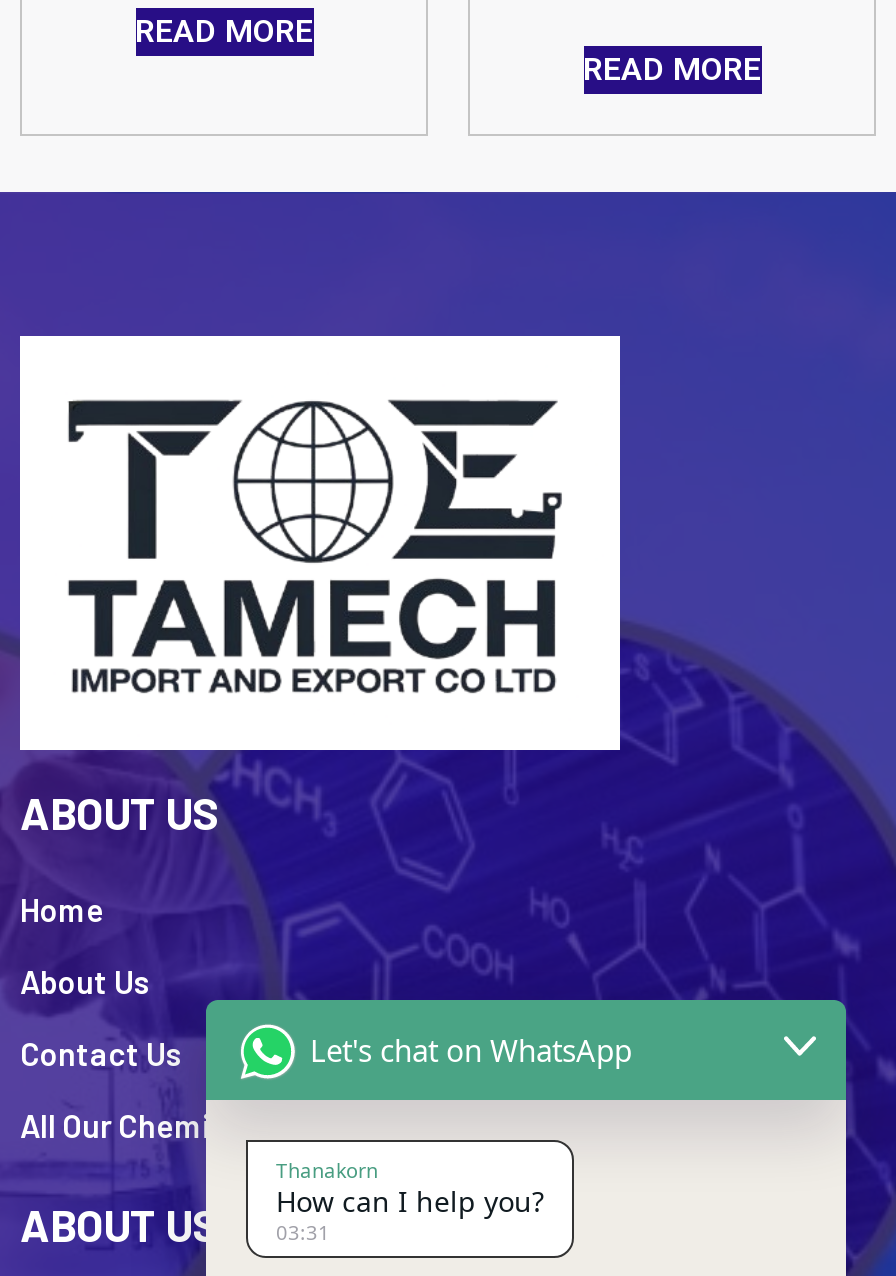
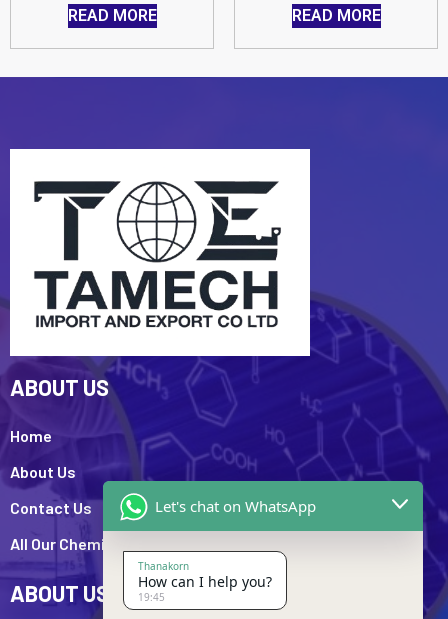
- 03:31
+ 19:45
